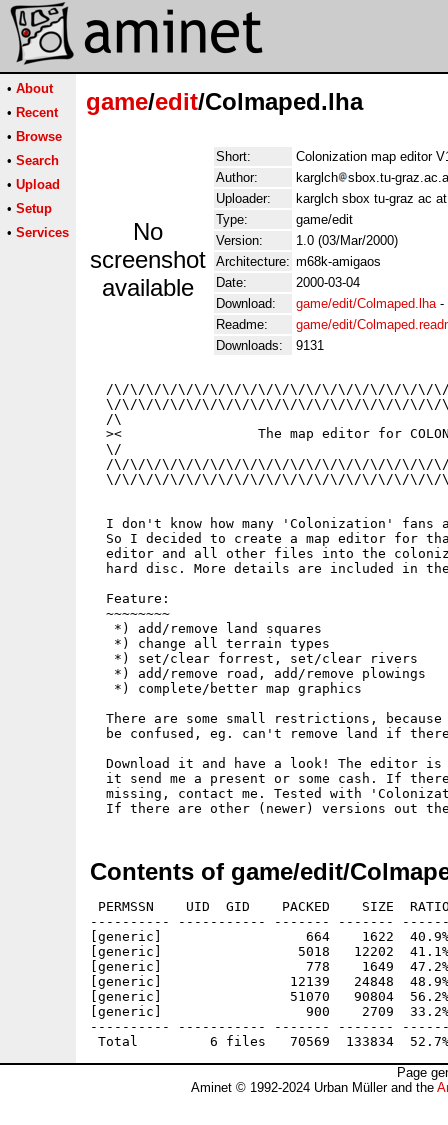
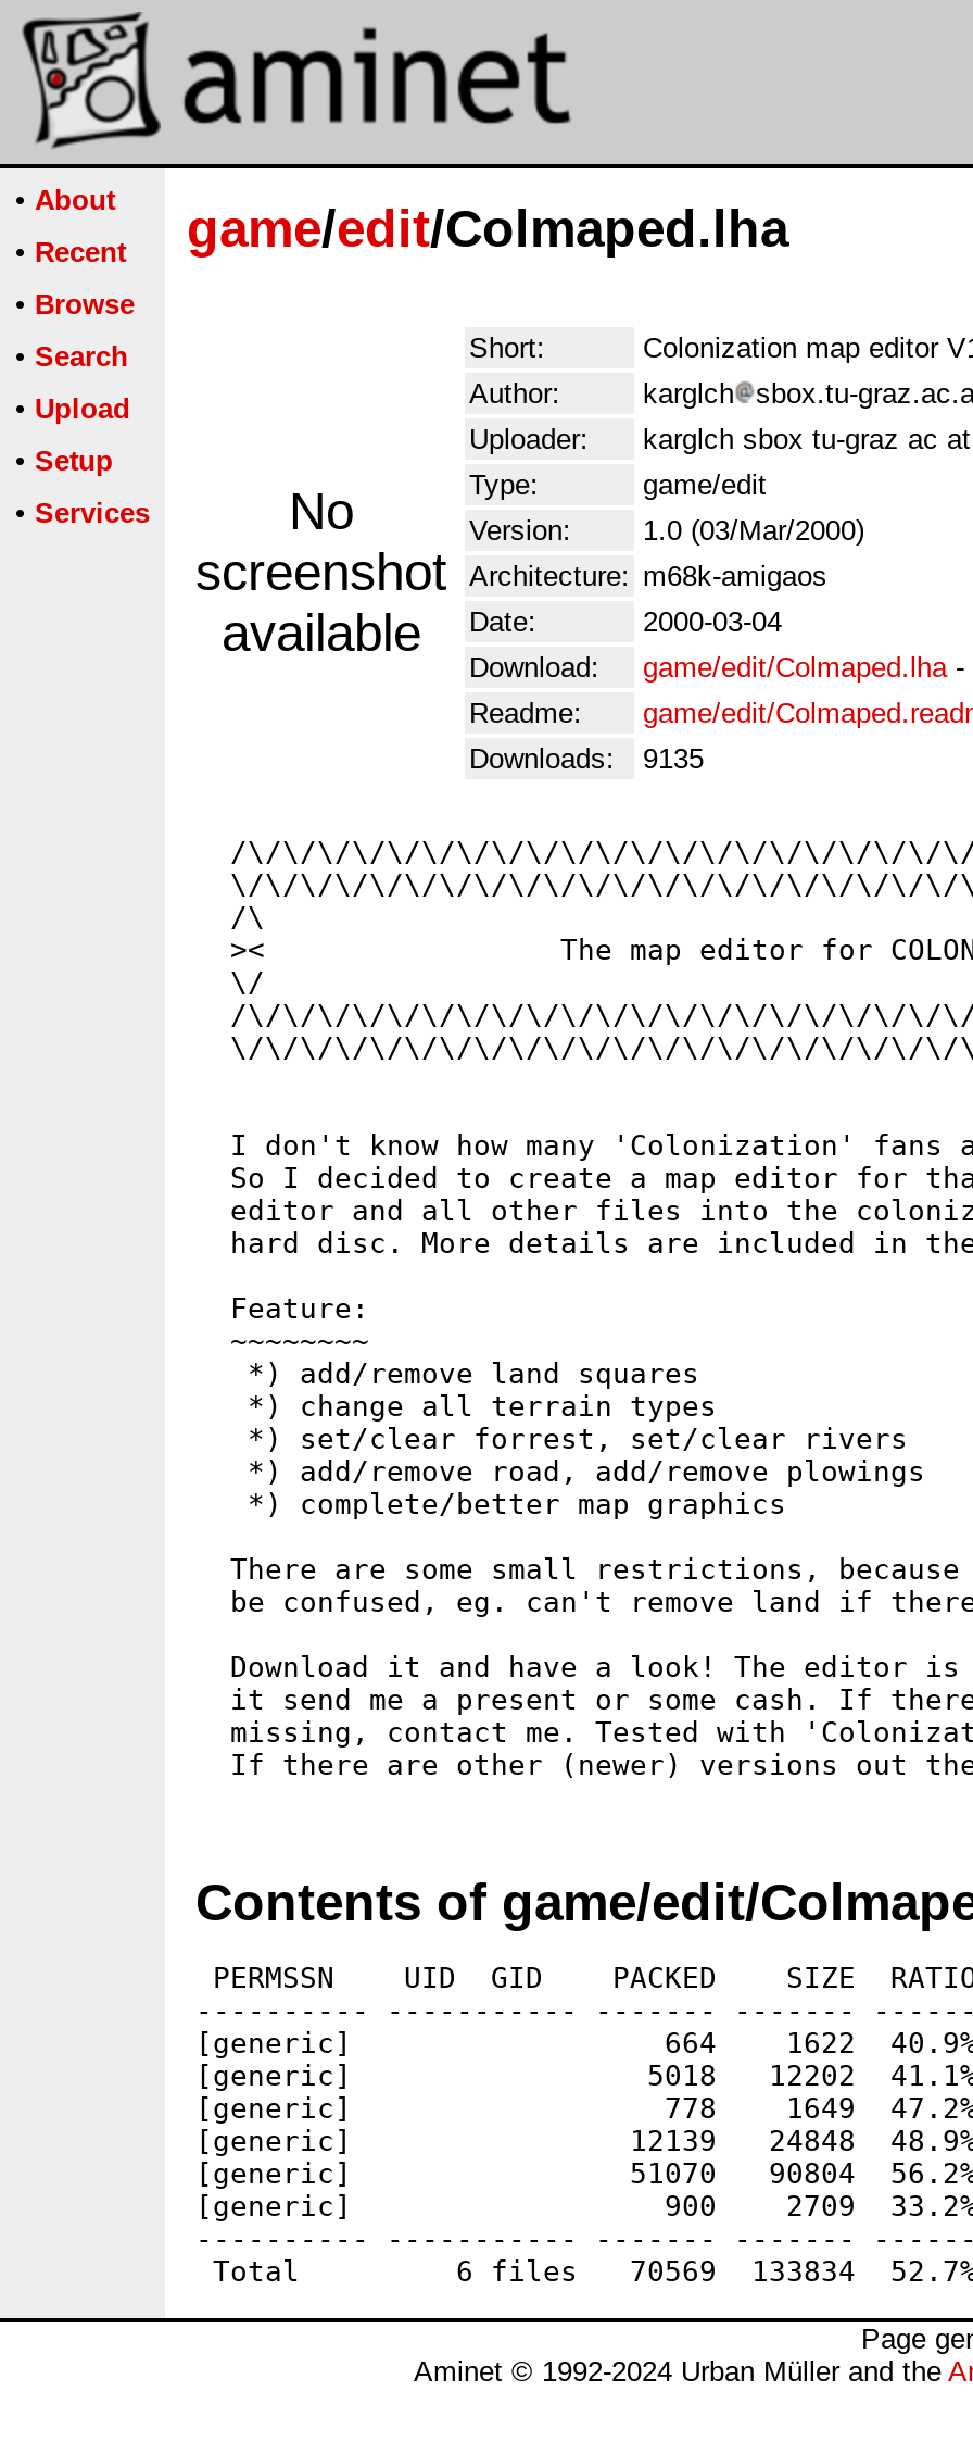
- Downloads: 9131
+ Downloads: 9135
